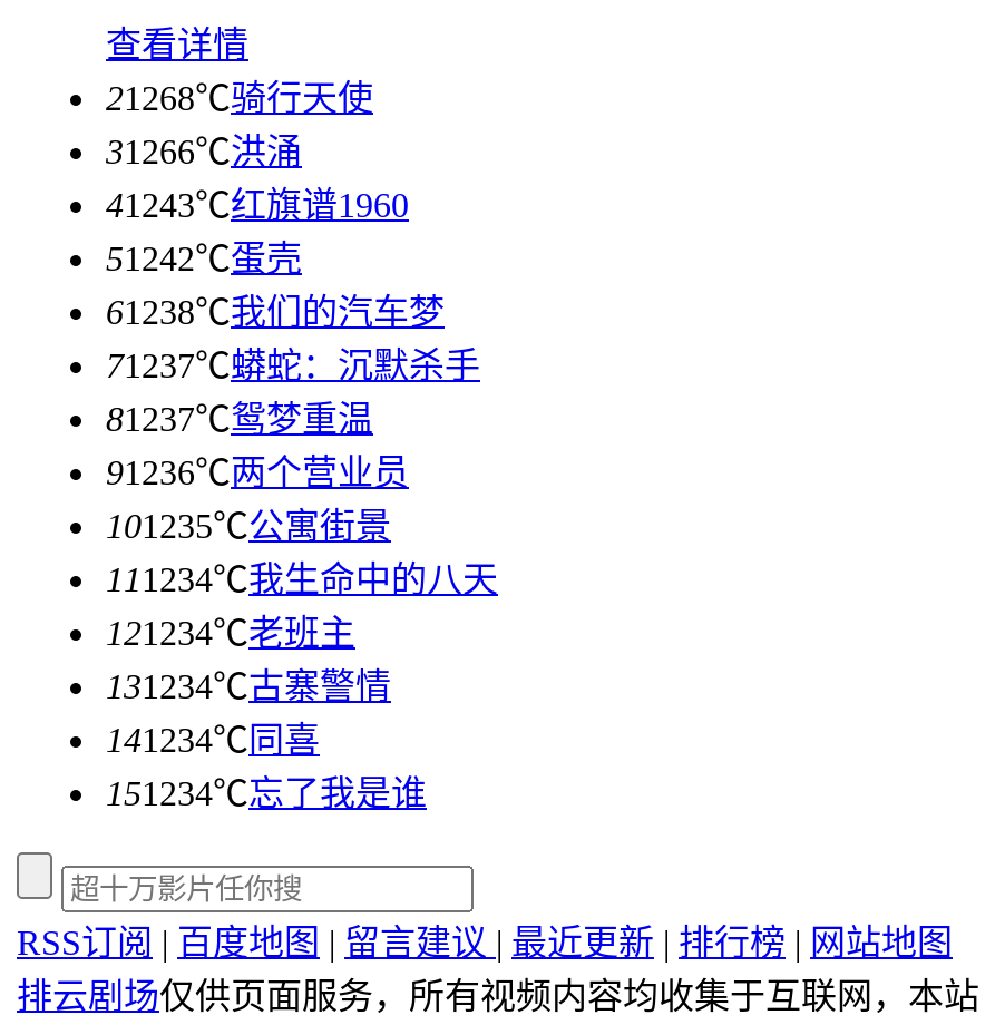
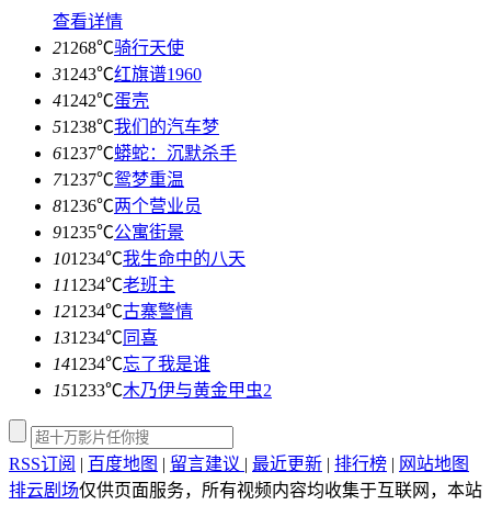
- 31266℃洪涌
- 41243℃红旗谱1960
- 51242℃蛋壳
- 61238℃我们的汽车梦
- 71237℃蟒蛇：沉默杀手
- 81237℃鸳梦重温
- 91236℃两个营业员
- 101235℃公寓街景
- 11 1234℃我生命中的八天
- 121234℃老班主
- 131234℃古寨警情
- 141234℃同喜
- 151234℃忘了我是谁
+ 31243℃红旗谱1960
+ 41242℃蛋壳
+ 51238℃我们的汽车梦
+ 61237℃蟒蛇：沉默杀手
+ 71237℃鸳梦重温
+ 81236℃两个营业员
+ 91235℃公寓街景
+ 101234℃我生命中的八天
+ 11 1234℃老班主
+ 121234℃古寨警情
+ 131234℃同喜
+ 141234℃忘了我是谁
+ 151233℃木乃伊与黄金甲虫2
